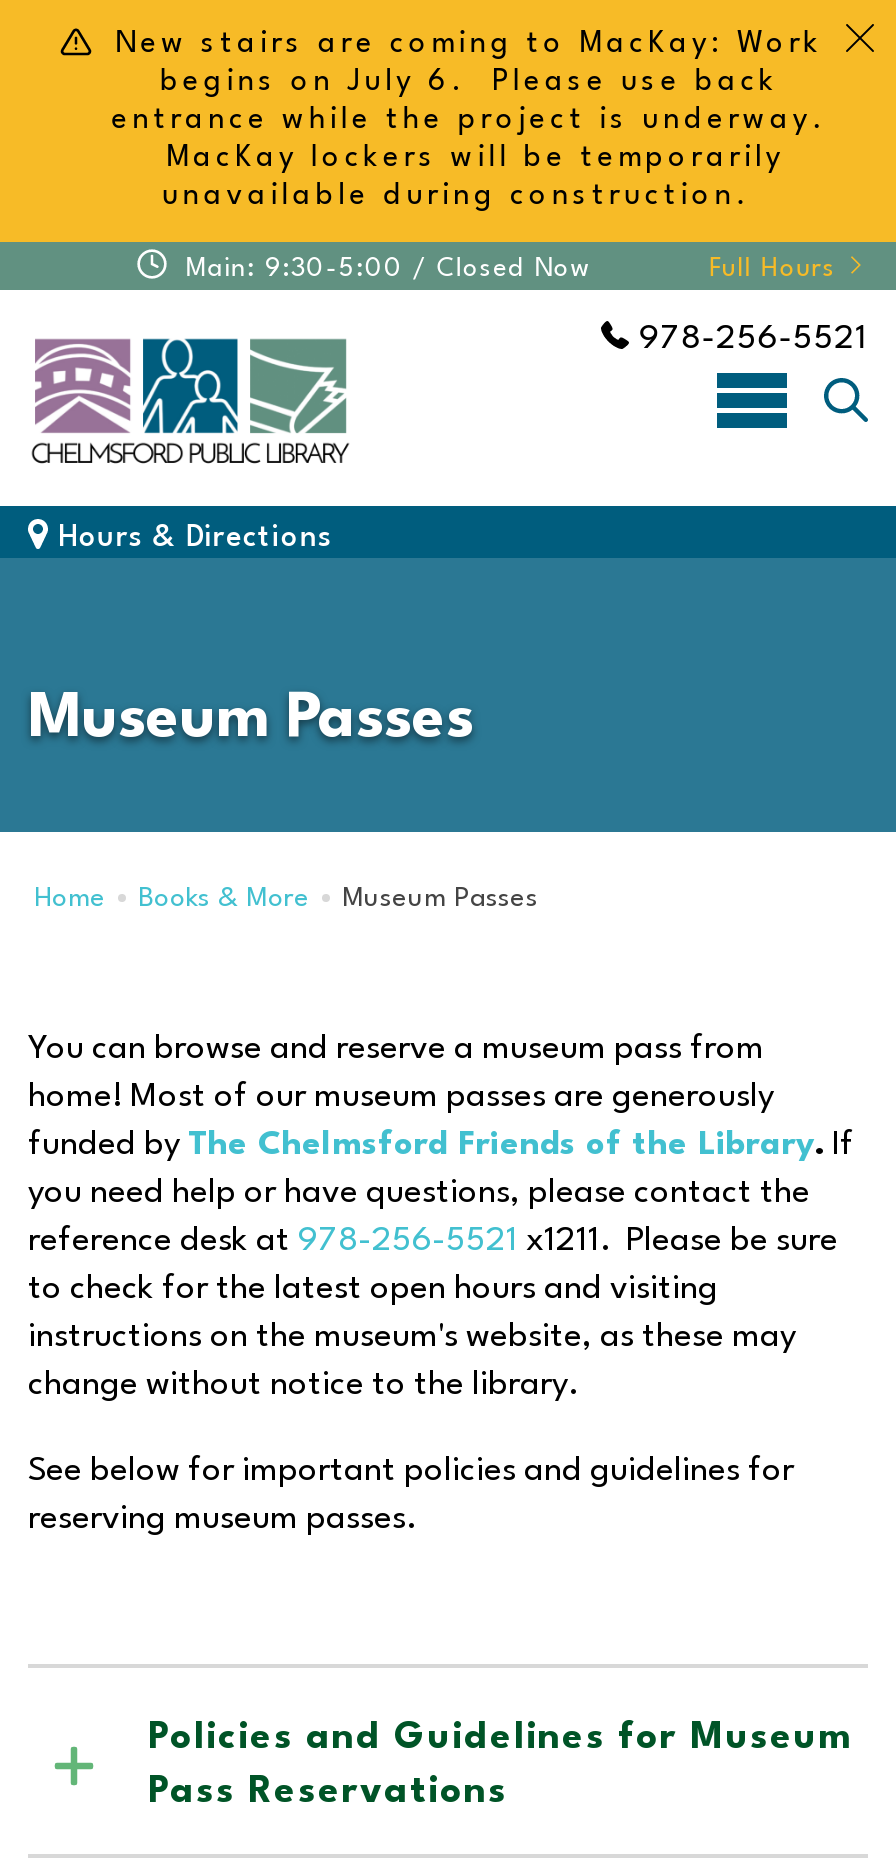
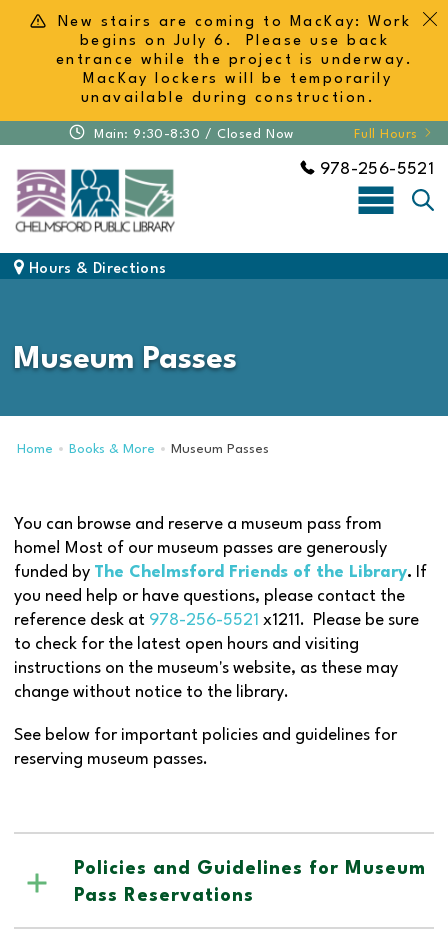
- Main: 9:30-5:00 / Closed Now
+ Main: 9:30-8:30 / Closed Now
